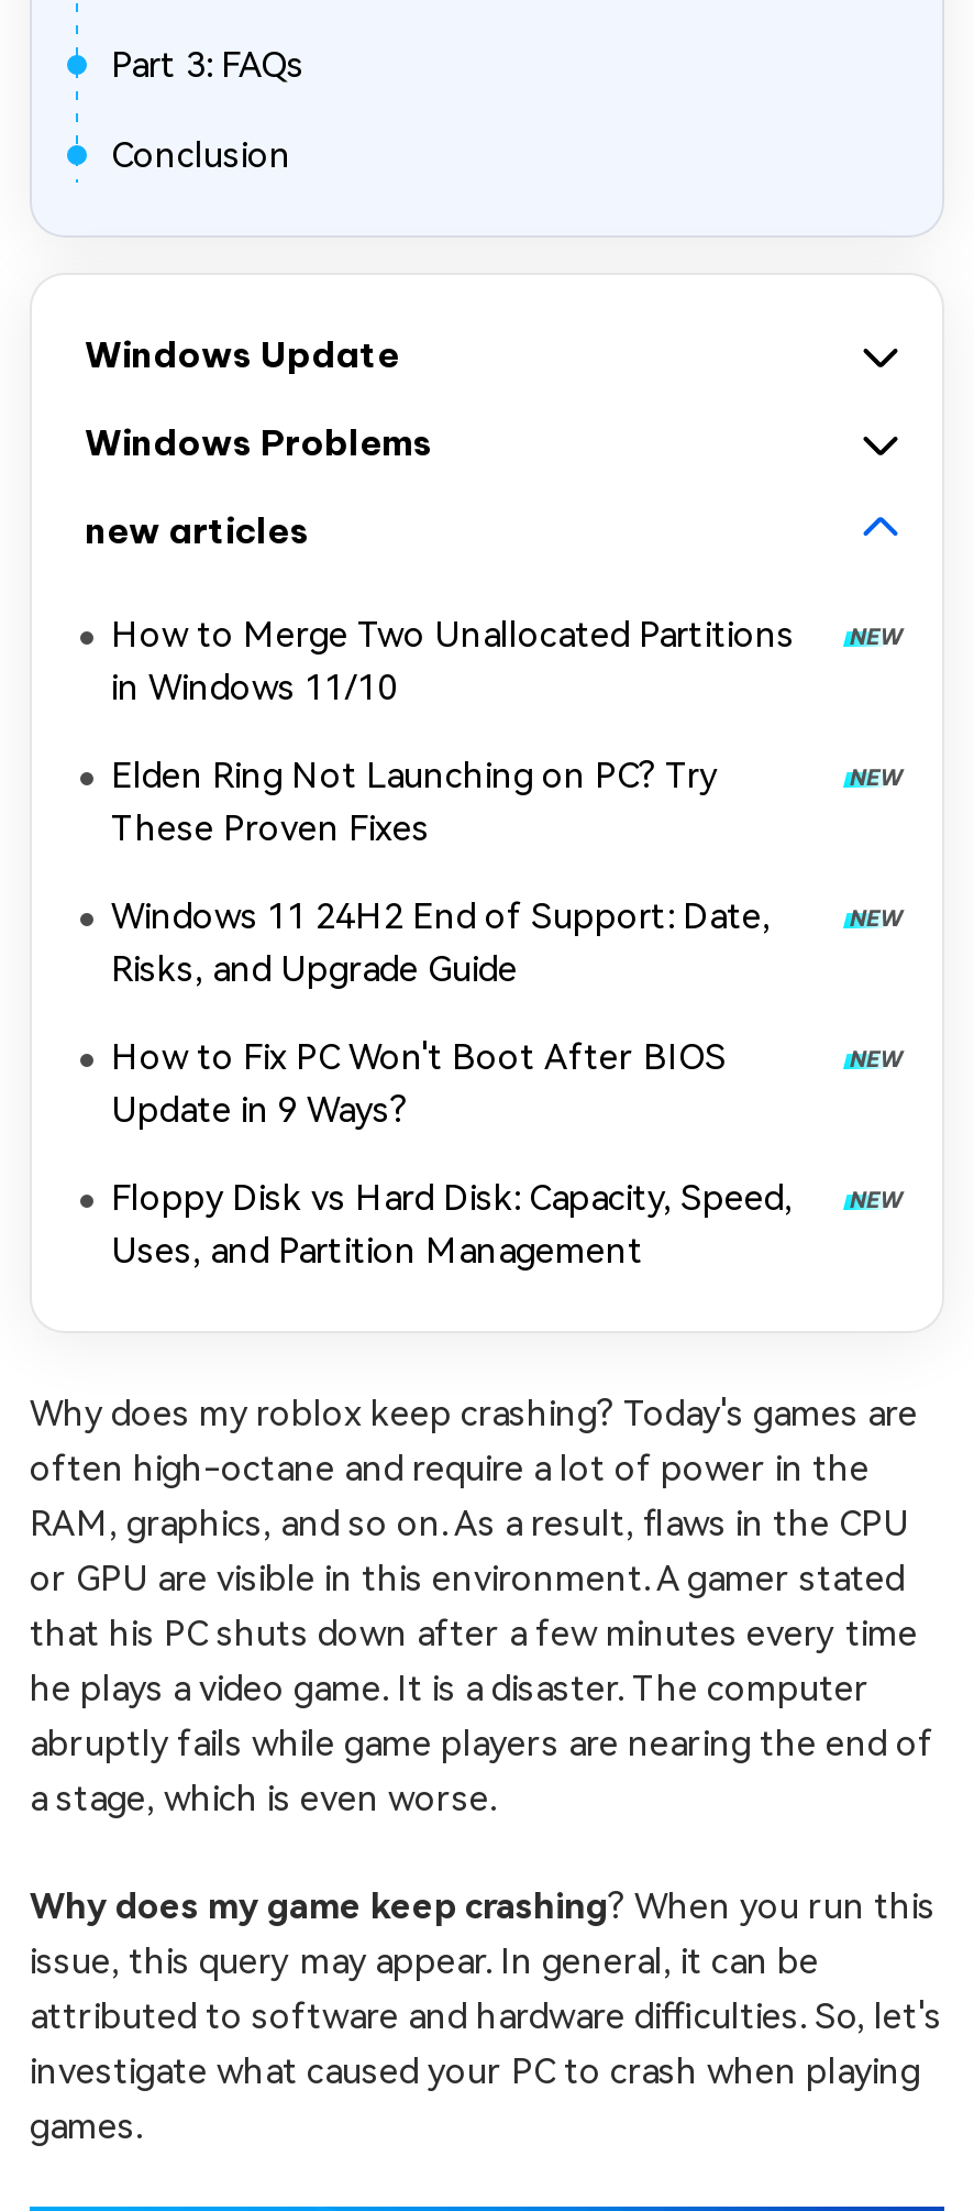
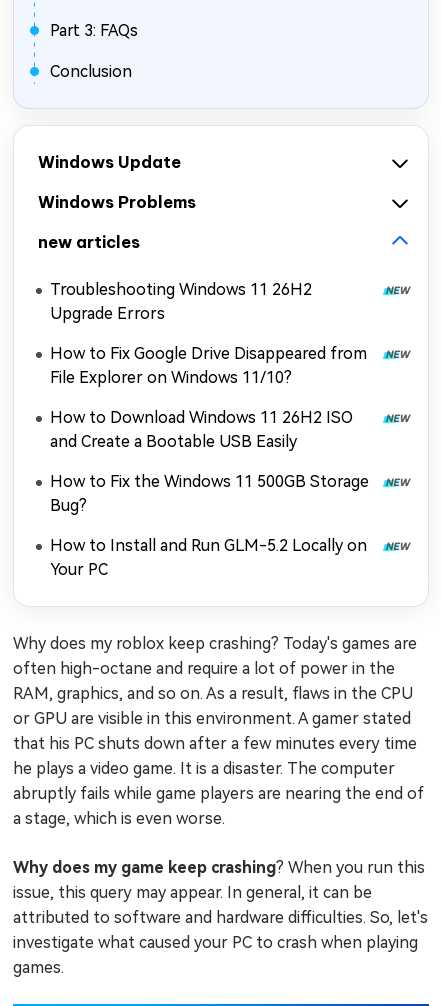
- How to Merge Two Unallocated Partitions
- in Windows 11/10
+ Troubleshooting Windows 11 26H2
+ Upgrade Errors

- Elden Ring Not Launching on PC? Try
- These Proven Fixes
+ How to Fix Google Drive Disappeared from
+ File Explorer on Windows 11/10?

- Windows 11 24H2 End of Support: Date,
- Risks, and Upgrade Guide
+ How to Download Windows 11 26H2 ISO
+ and Create a Bootable USB Easily

- How to Fix PC Won't Boot After BIOS
- Update in 9 Ways?
+ How to Fix the Windows 11 500GB Storage
+ Bug?

- Floppy Disk vs Hard Disk: Capacity, Speed,
- Uses, and Partition Management
+ How to Install and Run GLM-5.2 Locally on
+ Your PC
